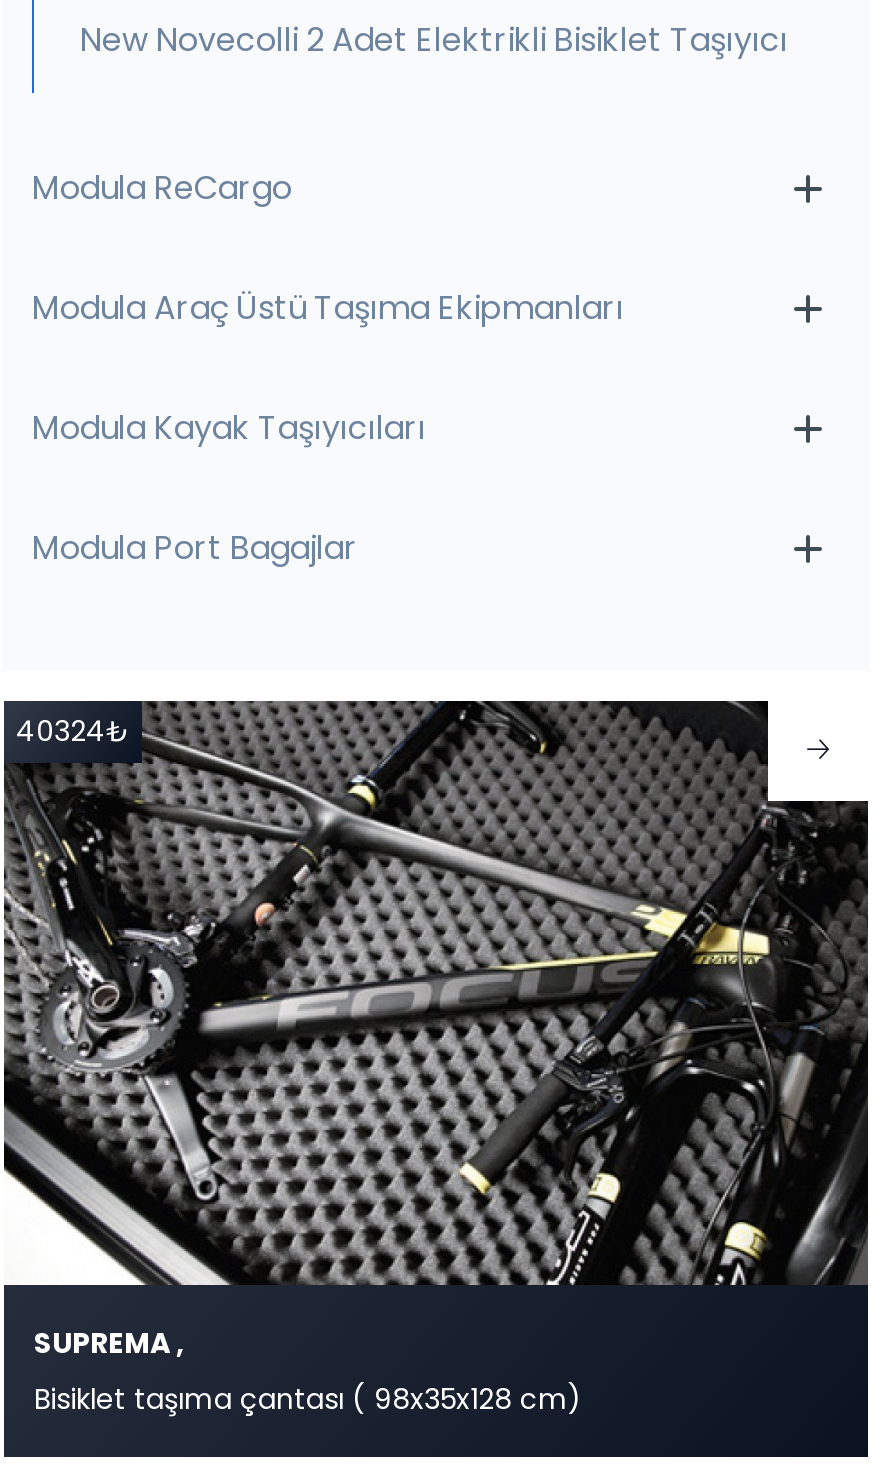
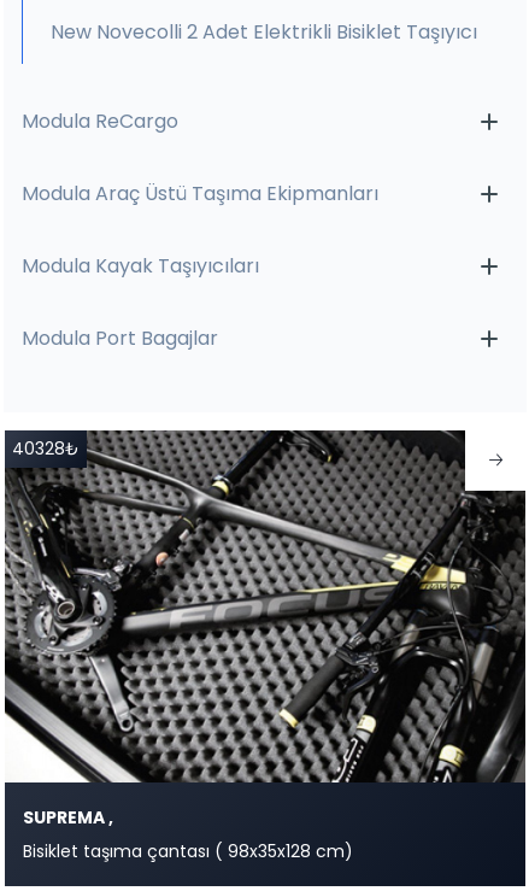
- 40324₺
+ 40328₺
